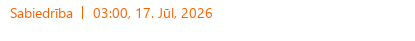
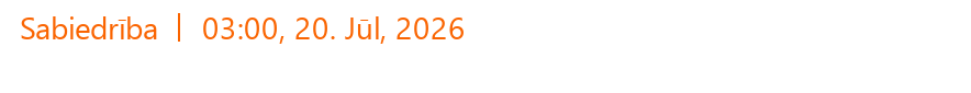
- Sabiedrība 03:00, 17. Jūl, 2026
+ Sabiedrība 03:00, 20. Jūl, 2026
